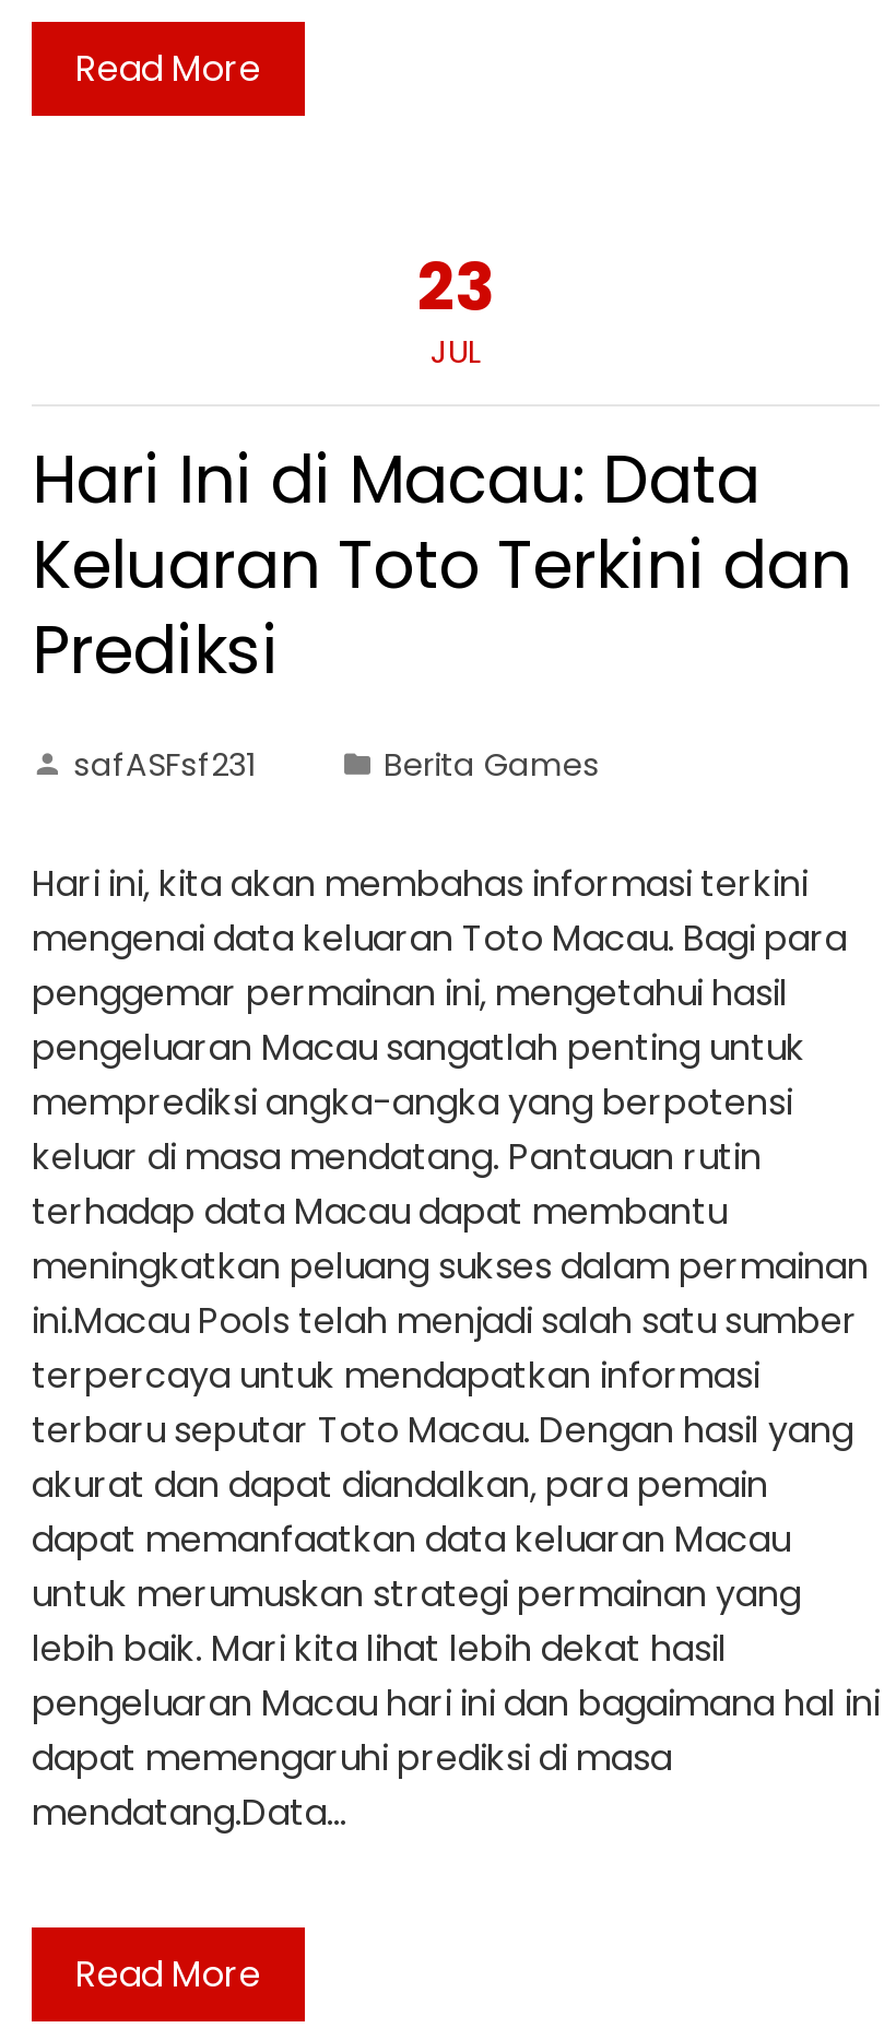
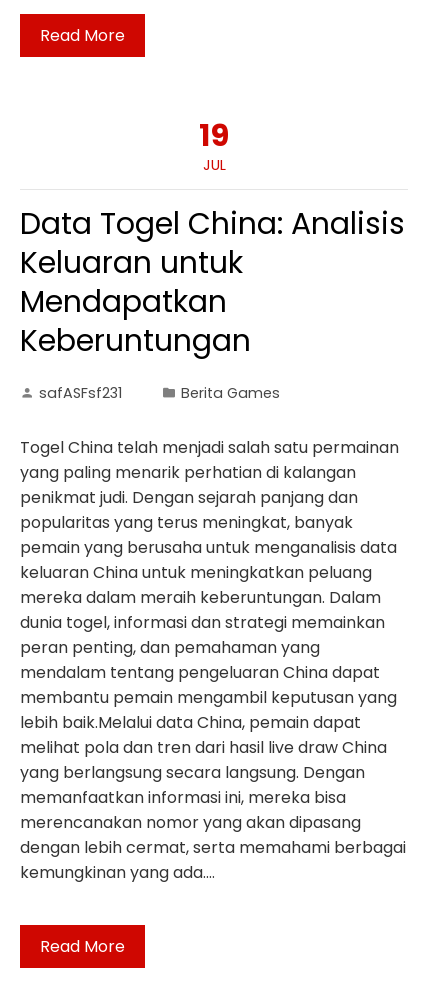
- 23
+ 19

- Hari Ini di Macau: Data
- Keluaran Toto Terkini dan
- Prediksi
+ Data Togel China: Analisis
+ Keluaran untuk
+ Mendapatkan
+ Keberuntungan

- Hari ini, kita akan membahas informasi terkini
- mengenai data keluaran Toto Macau. Bagi para
- penggemar permainan ini, mengetahui hasil
- pengeluaran Macau sangatlah penting untuk
- memprediksi angka-angka yang berpotensi
- keluar di masa mendatang. Pantauan rutin
- terhadap data Macau dapat membantu
- meningkatkan peluang sukses dalam permainan
- ini.Macau Pools telah menjadi salah satu sumber
- terpercaya untuk mendapatkan informasi
- terbaru seputar Toto Macau. Dengan hasil yang
- akurat dan dapat diandalkan, para pemain
- dapat memanfaatkan data keluaran Macau
- untuk merumuskan strategi permainan yang
- lebih baik. Mari kita lihat lebih dekat hasil
- pengeluaran Macau hari ini dan bagaimana hal ini
- dapat memengaruhi prediksi di masa
- mendatang.Data…
+ Togel China telah menjadi salah satu permainan
+ yang paling menarik perhatian di kalangan
+ penikmat judi. Dengan sejarah panjang dan
+ popularitas yang terus meningkat, banyak
+ pemain yang berusaha untuk menganalisis data
+ keluaran China untuk meningkatkan peluang
+ mereka dalam meraih keberuntungan. Dalam
+ dunia togel, informasi dan strategi memainkan
+ peran penting, dan pemahaman yang
+ mendalam tentang pengeluaran China dapat
+ membantu pemain mengambil keputusan yang
+ lebih baik.Melalui data China, pemain dapat
+ melihat pola dan tren dari hasil live draw China
+ yang berlangsung secara langsung. Dengan
+ memanfaatkan informasi ini, mereka bisa
+ merencanakan nomor yang akan dipasang
+ dengan lebih cermat, serta memahami berbagai
+ kemungkinan yang ada.…
